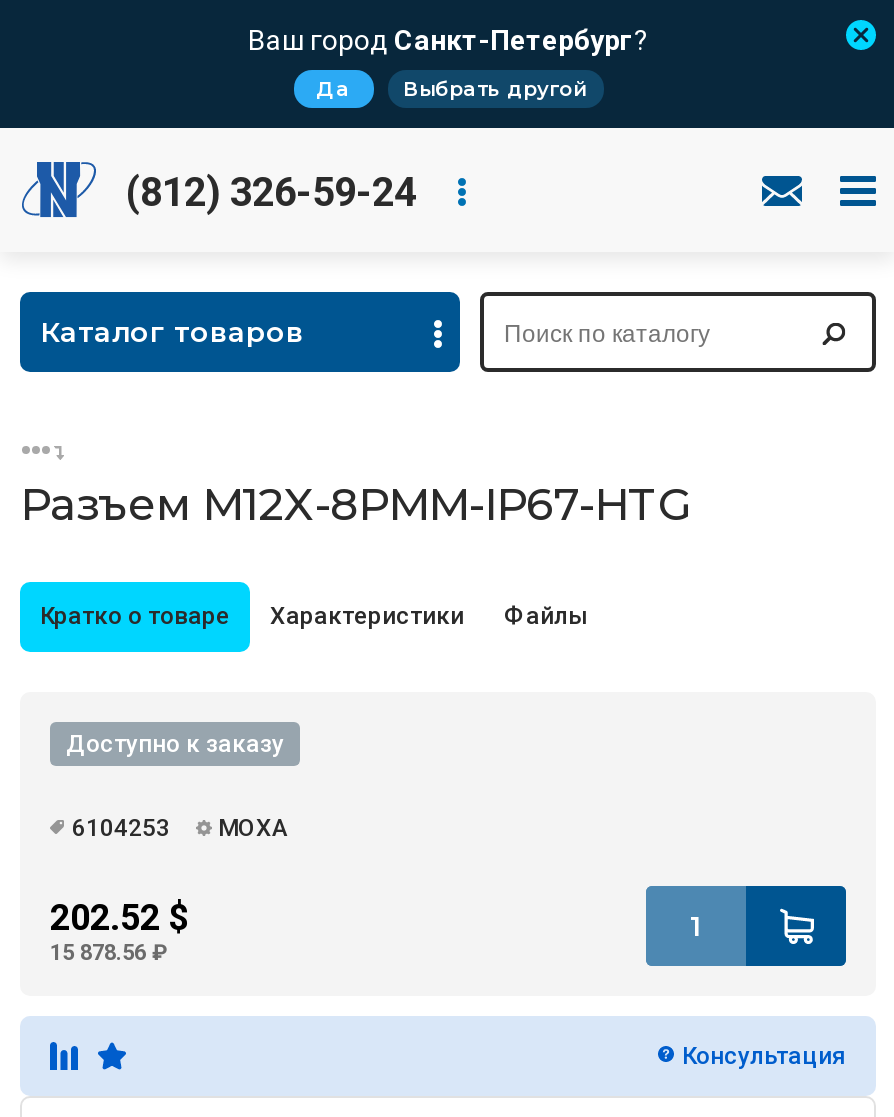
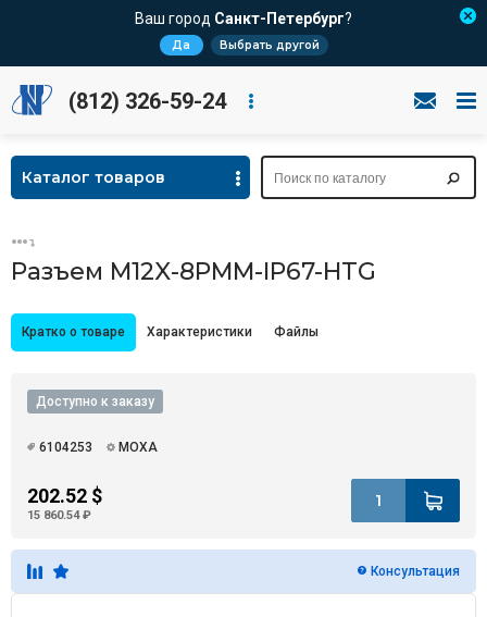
- 15 878.56 ₽
+ 15 860.54 ₽
